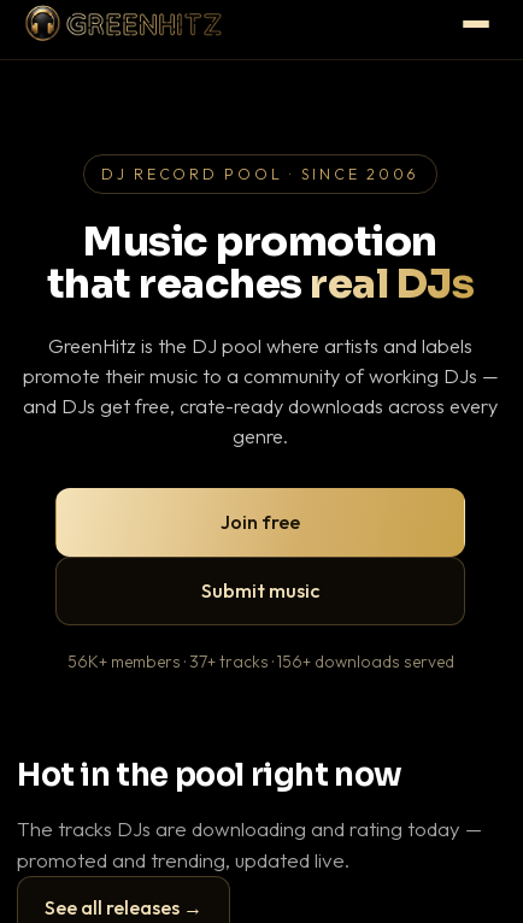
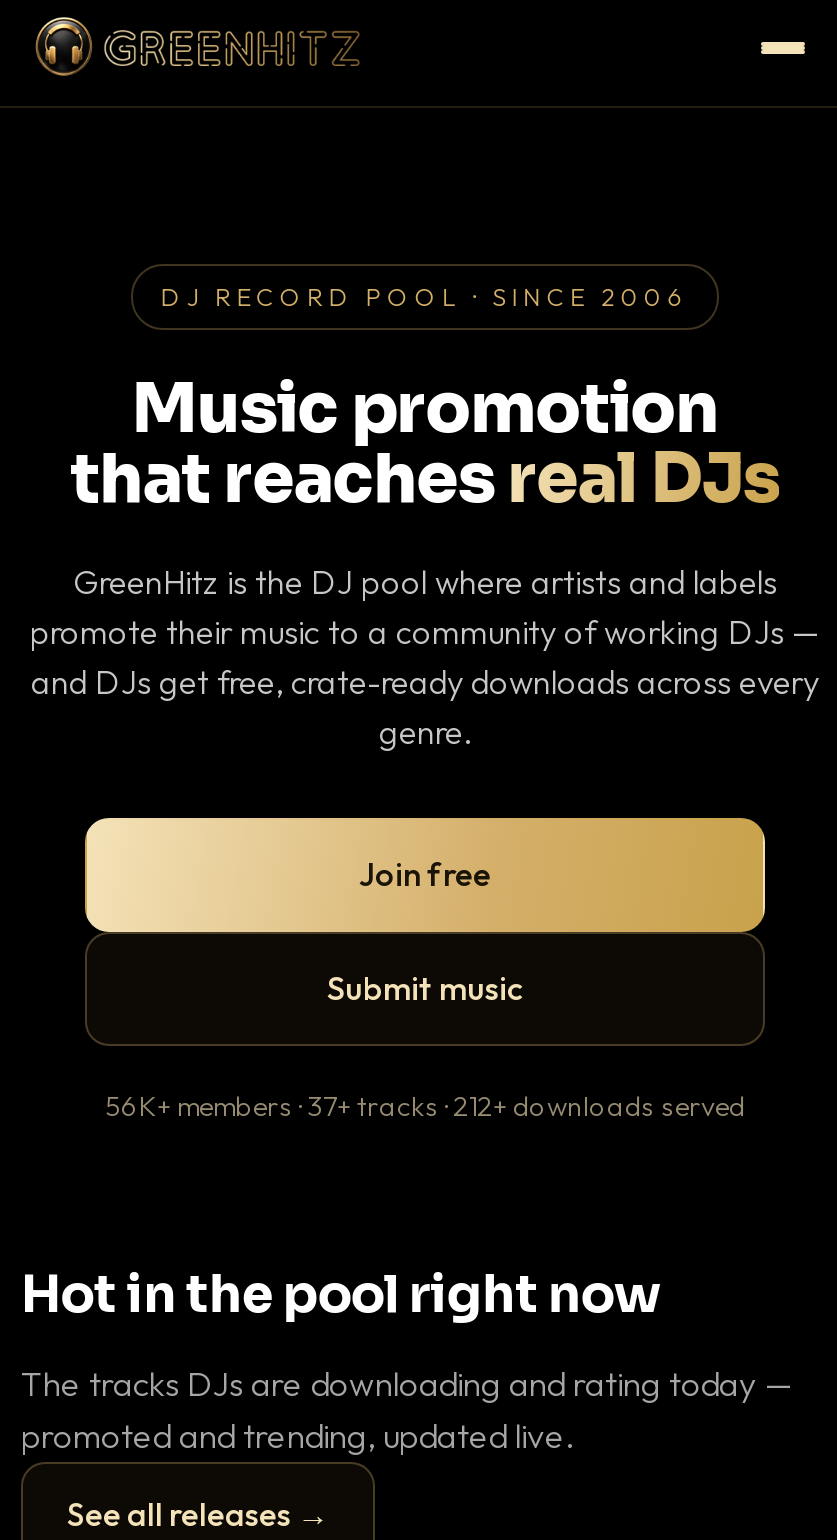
- 56K+ members · 37+ tracks · 156+ downloads served
+ 56K+ members · 37+ tracks · 212+ downloads served
